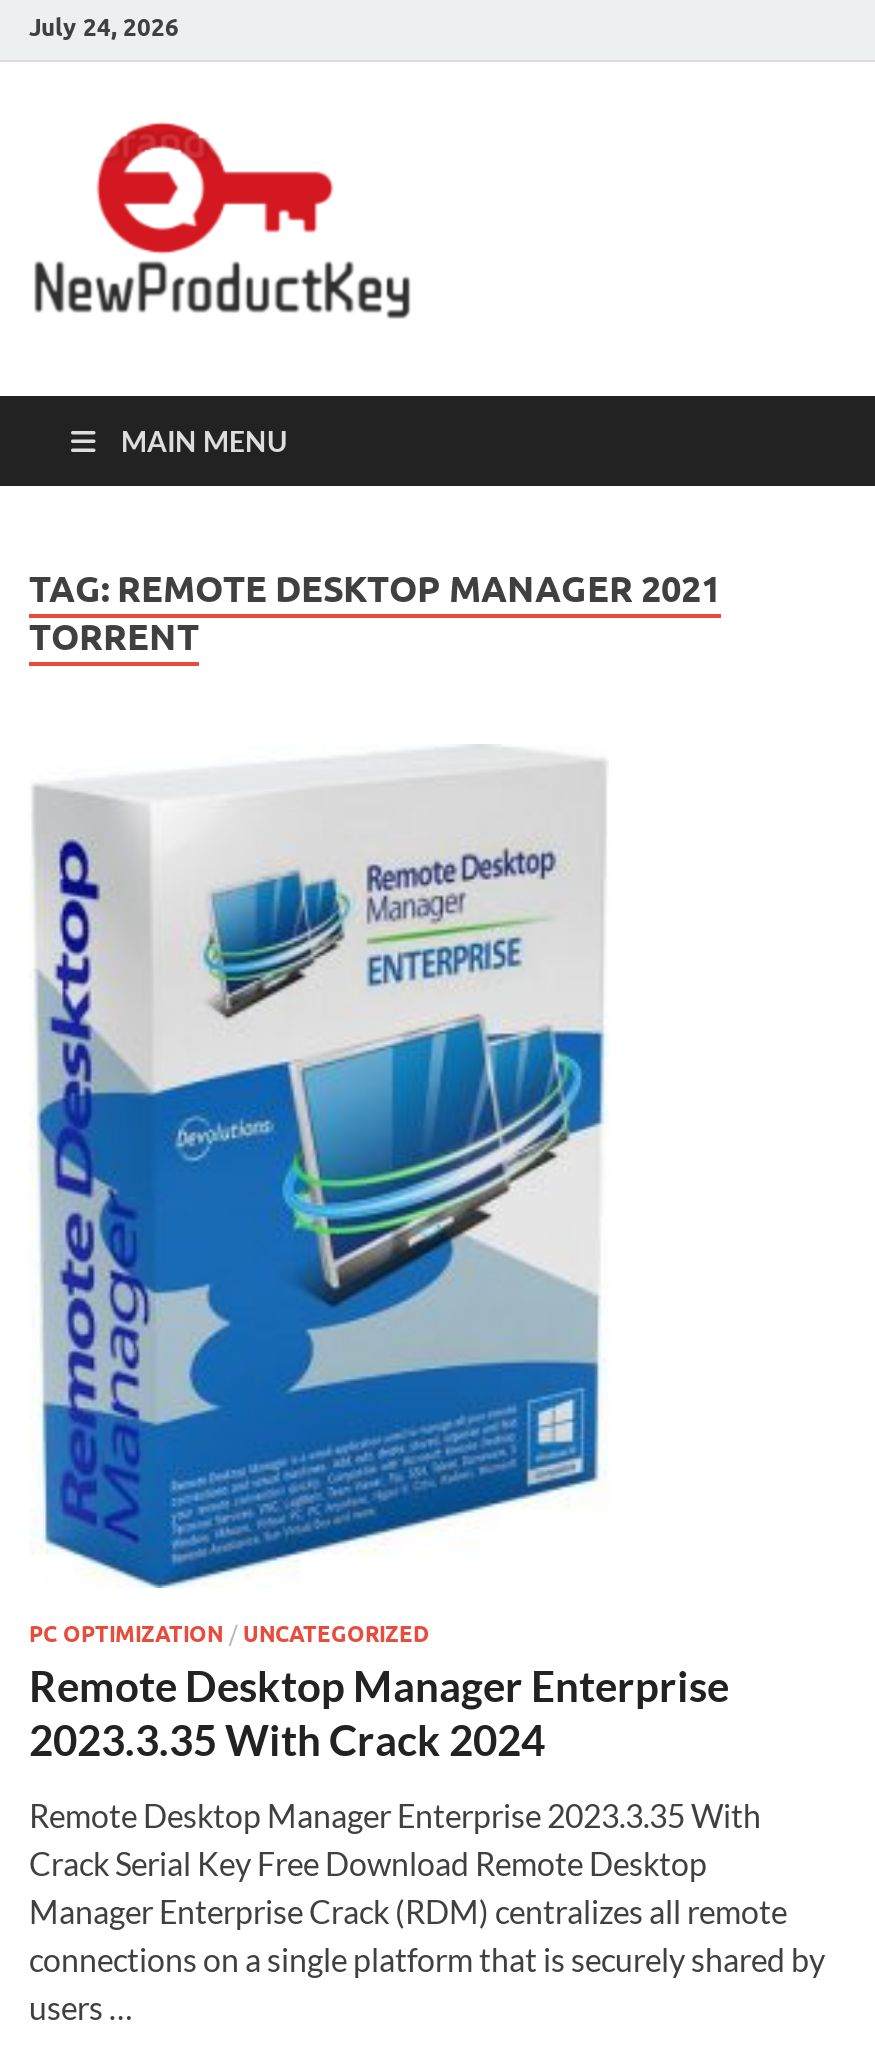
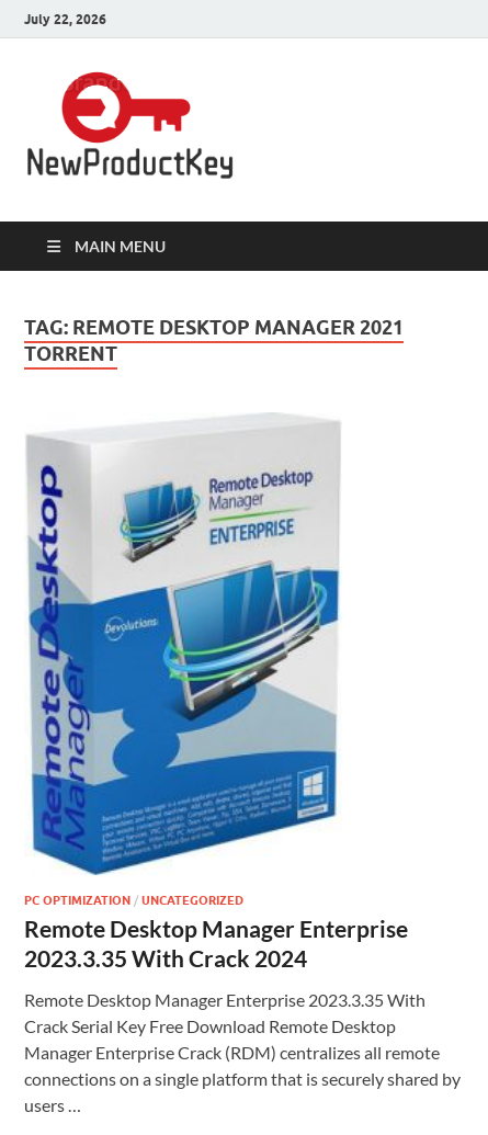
- July 24, 2026
+ July 22, 2026
